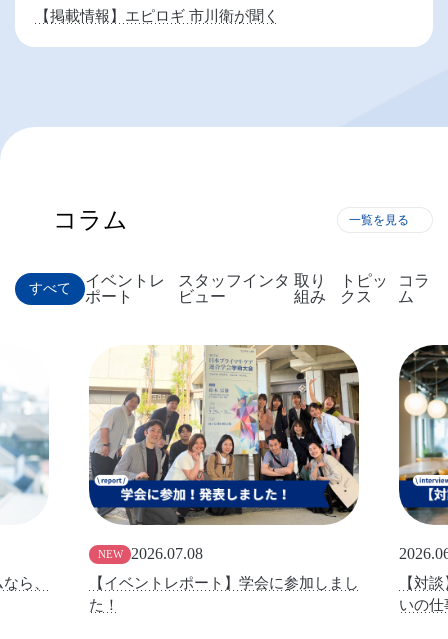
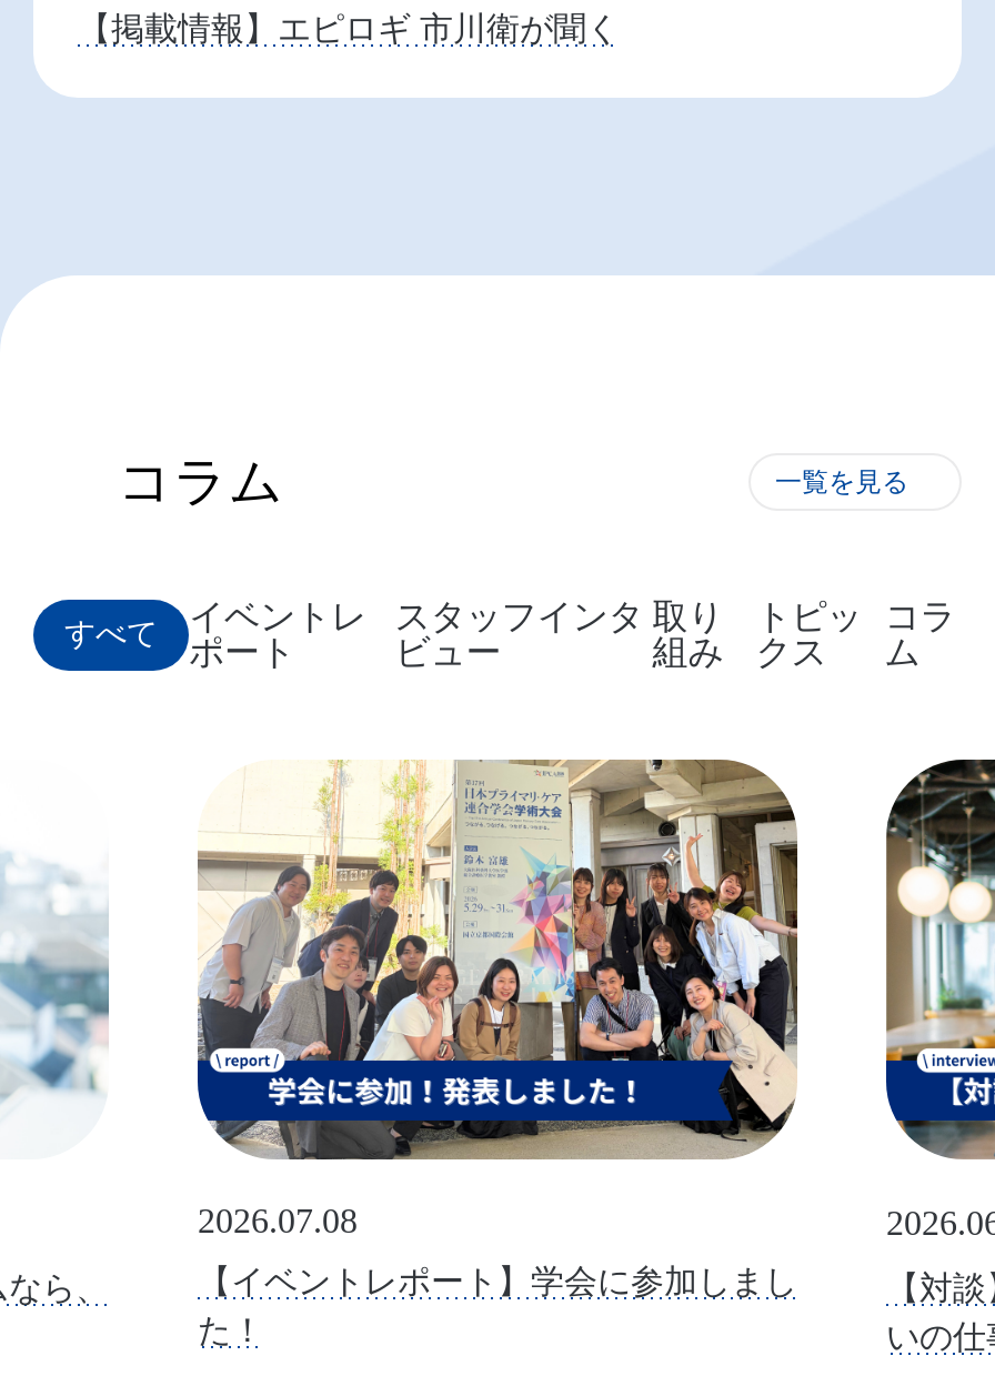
- NEW
